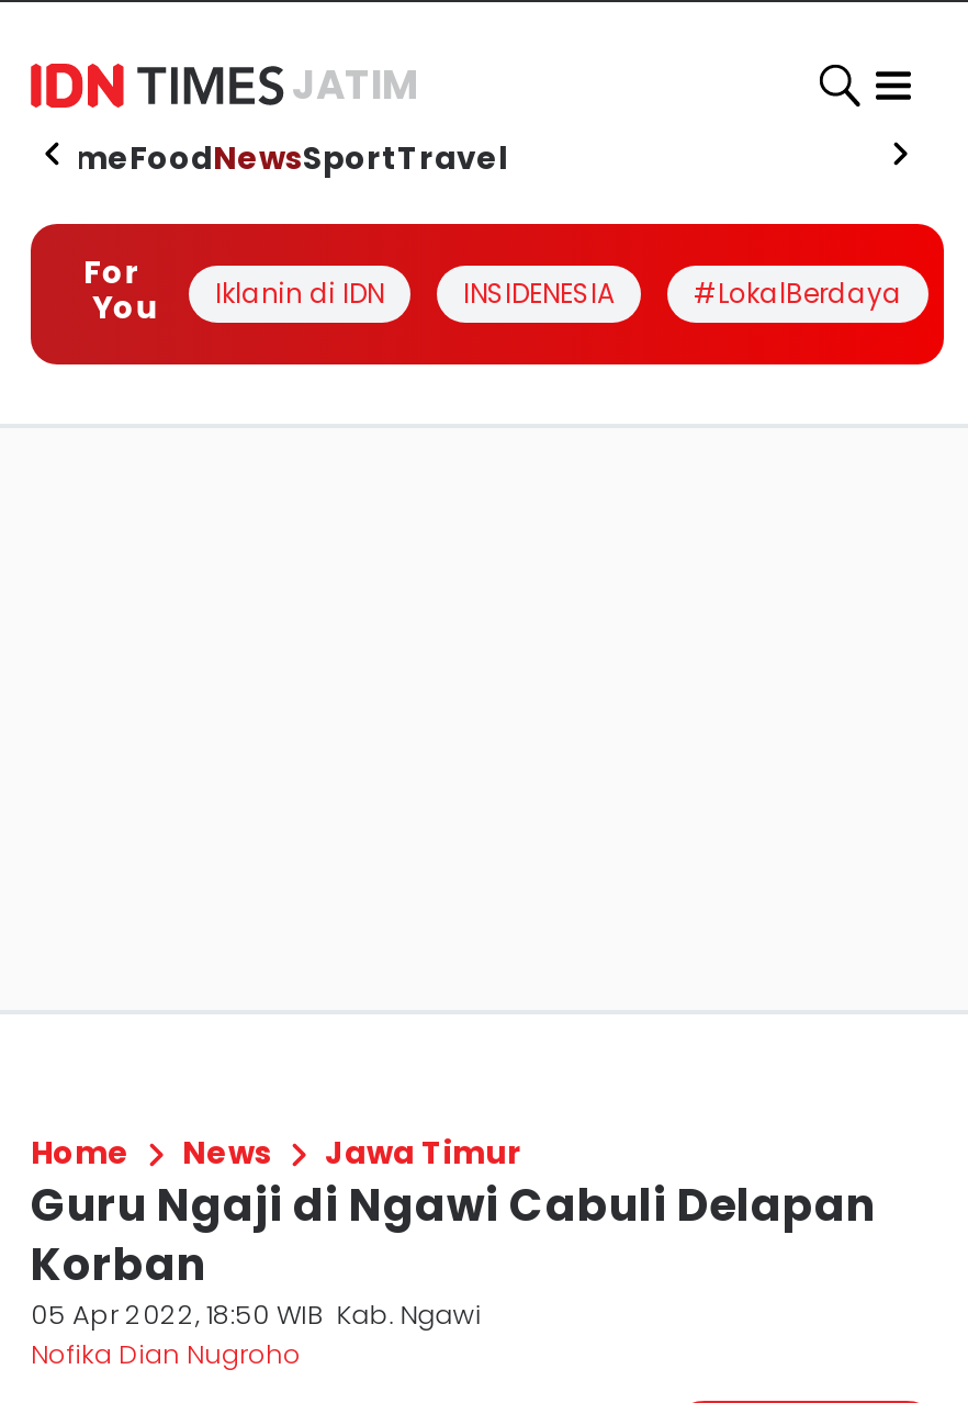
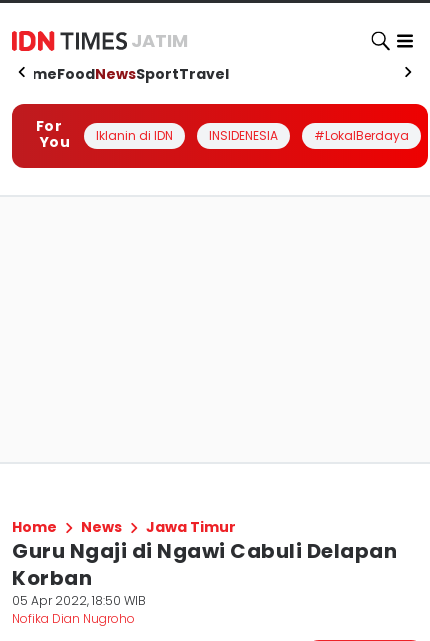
- 05 Apr 2022, 18:50 WIB Kab. Ngawi
+ 05 Apr 2022, 18:50 WIB
